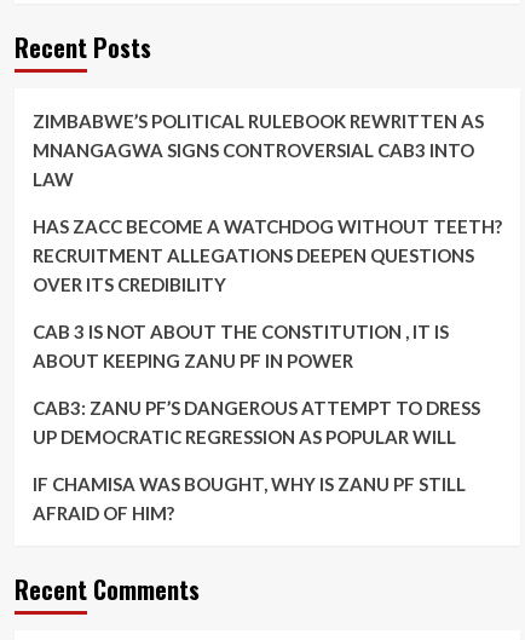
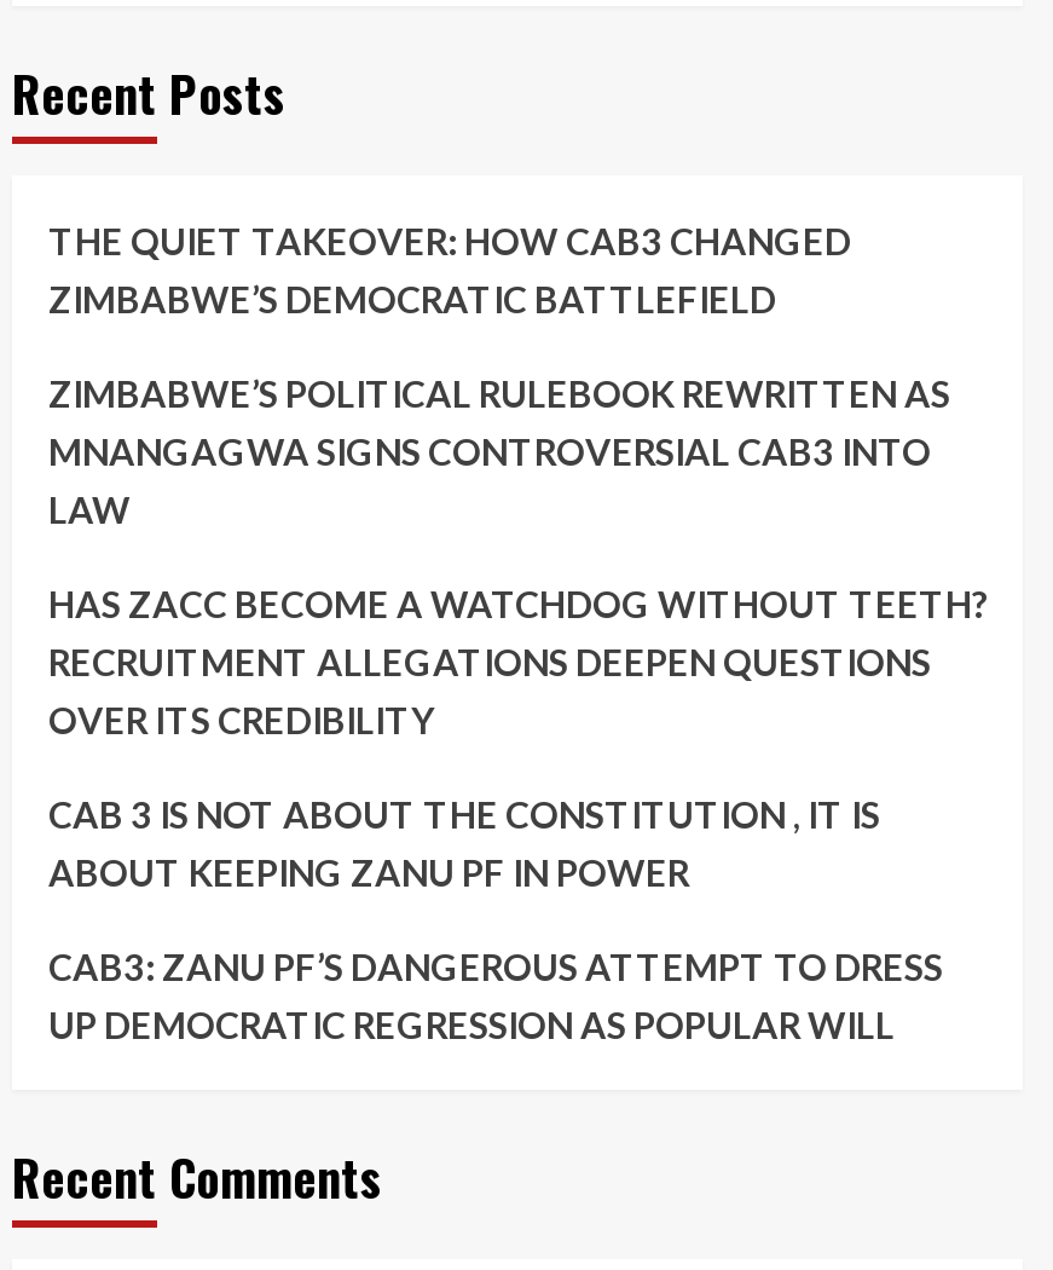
+ THE QUIET TAKEOVER: HOW CAB3 CHANGED
+ ZIMBABWE’S DEMOCRATIC BATTLEFIELD

moved down: ZIMBABWE’S POLITICAL RULEBOOK REWRITTEN AS | MNANGAGWA SIGNS CONTROVERSIAL CAB3 INTO | LAW | ... | CAB3: ZANU PF’S DANGEROUS ATTEMPT TO DRESS | UP DEMOCRATIC REGRESSION AS POPULAR WILL

- IF CHAMISA WAS BOUGHT, WHY IS ZANU PF STILL
- AFRAID OF HIM?
